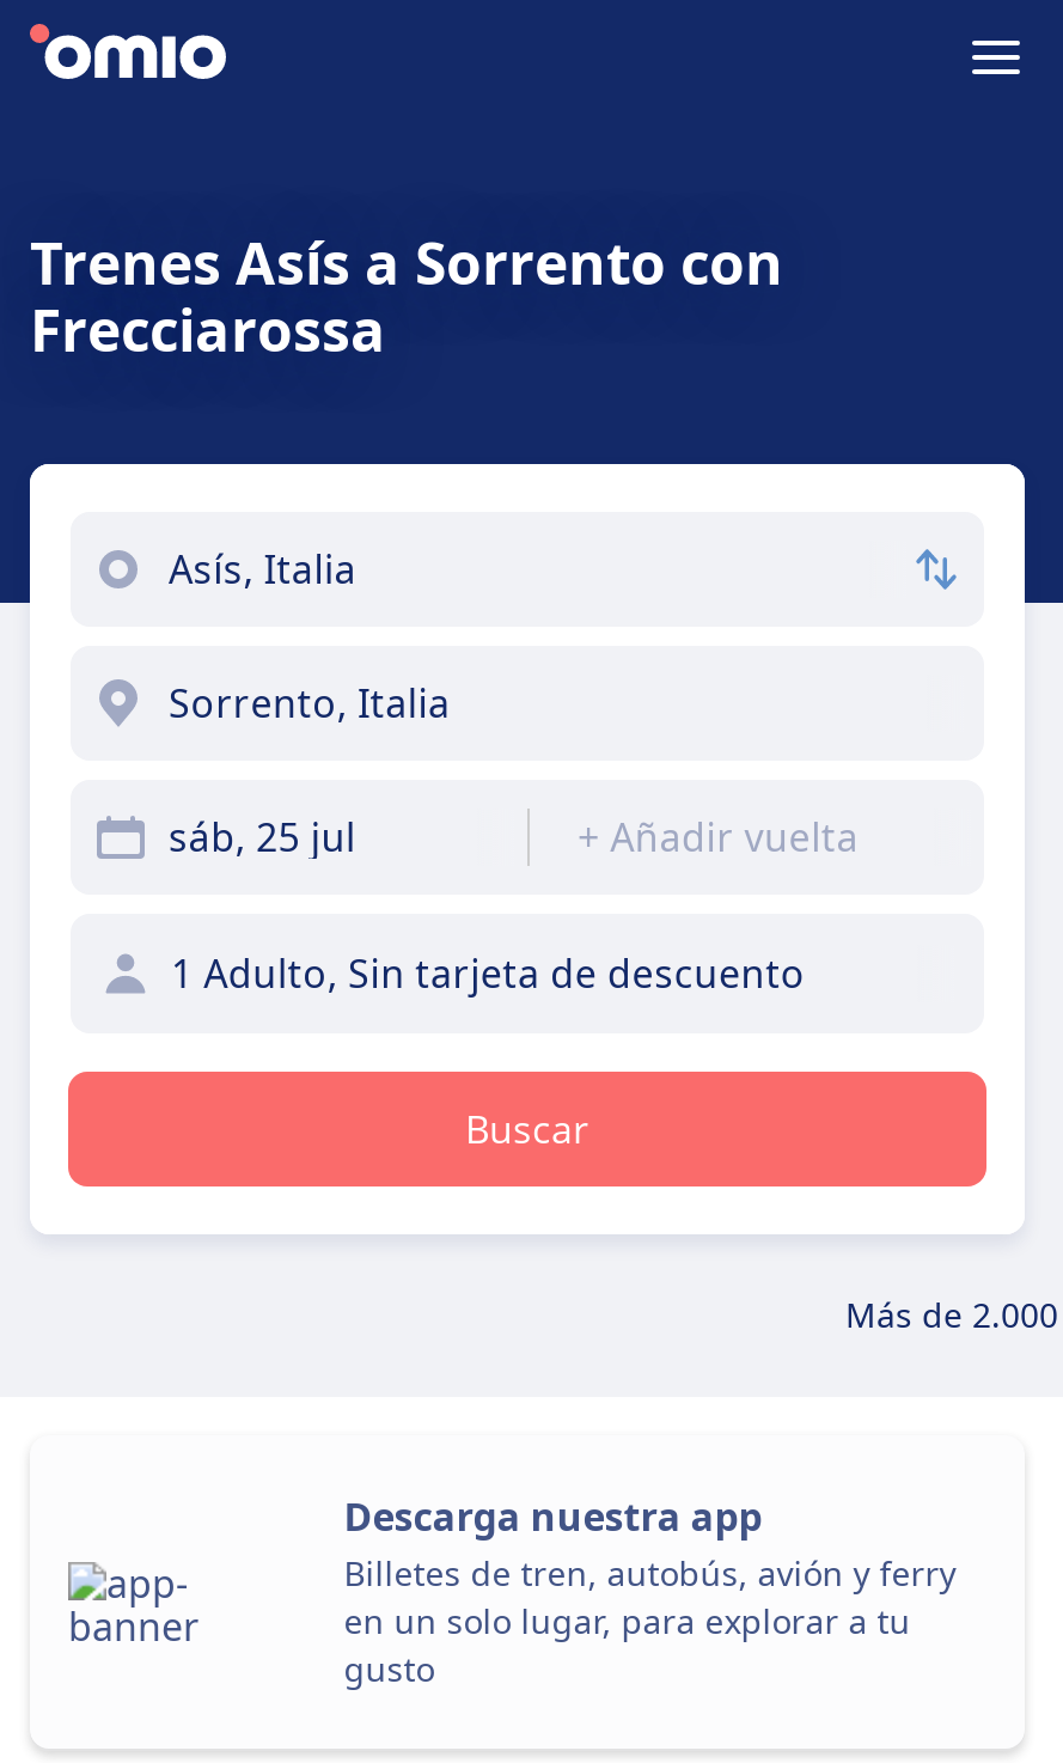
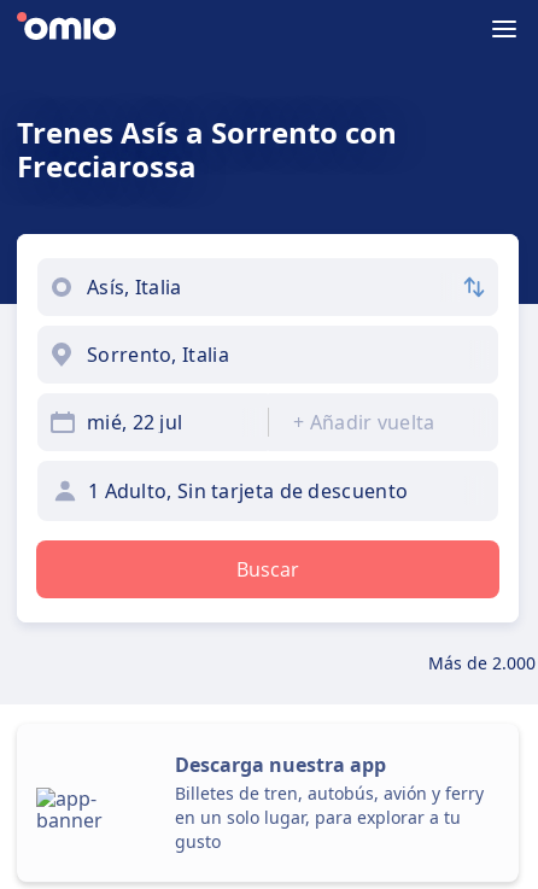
- sáb, 25 jul
+ mié, 22 jul
